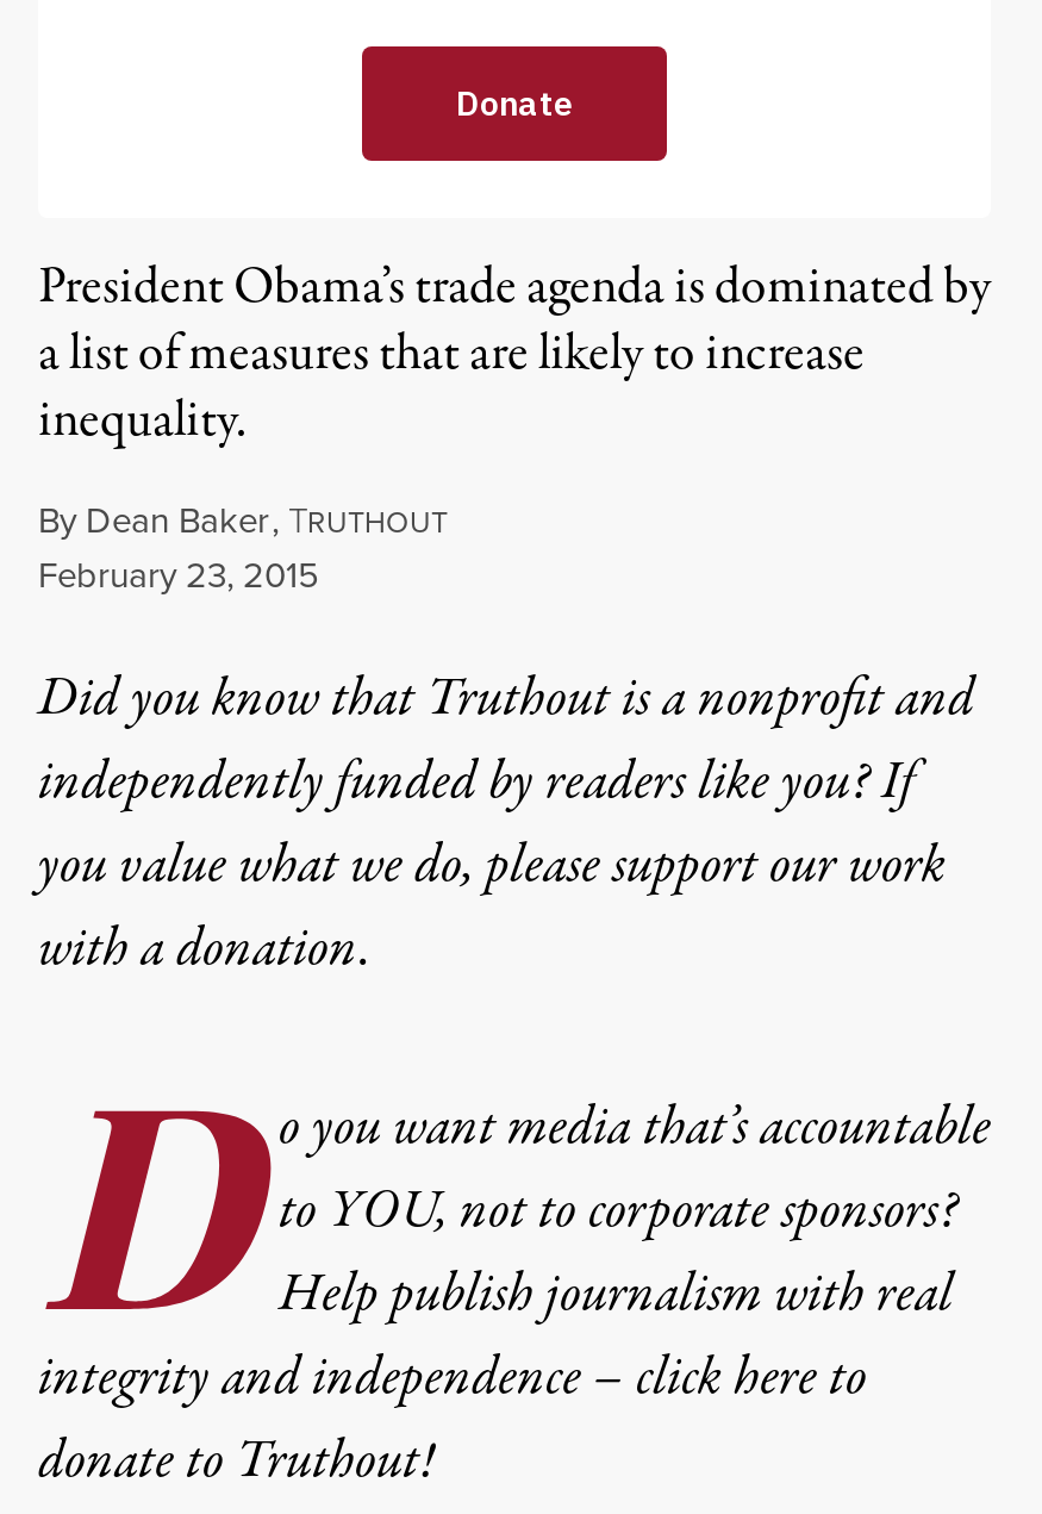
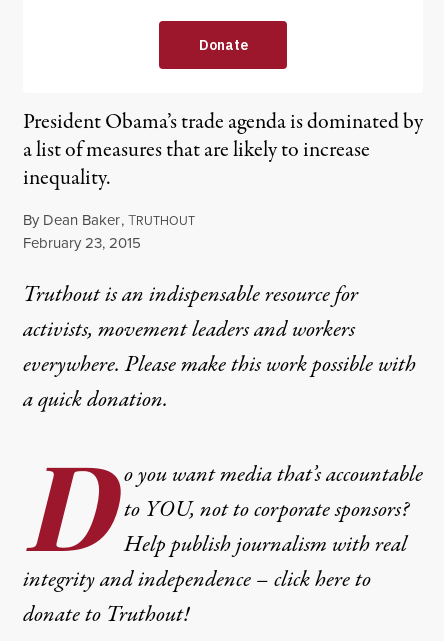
- Did you know that Truthout is a nonprofit and
- independently funded by readers like you? If
- you value what we do, please support our work
- with a donation.
+ Truthout is an indispensable resource for
+ activists, movement leaders and workers
+ everywhere. Please make this work possible with
+ a quick donation.
